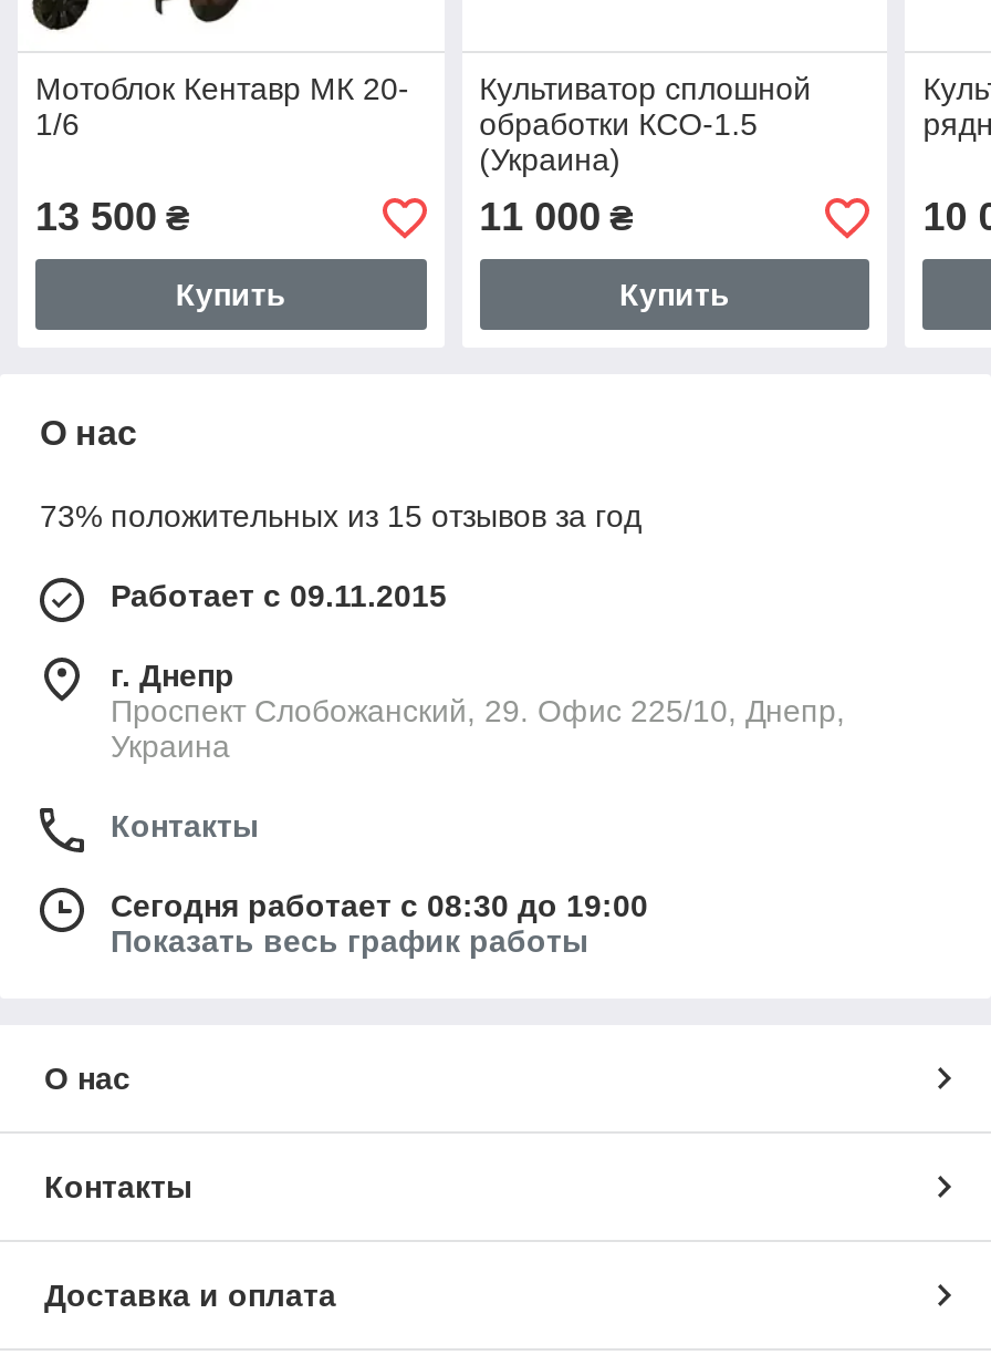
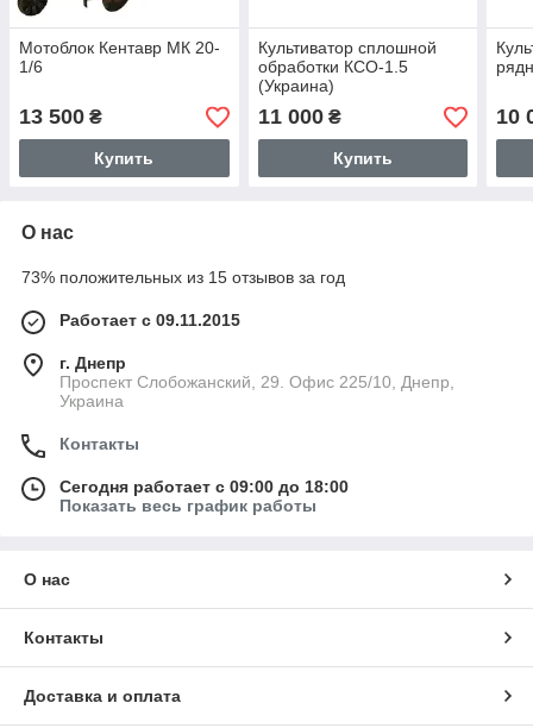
- Сегодня работает с 08:30 до 19:00
+ Сегодня работает с 09:00 до 18:00
